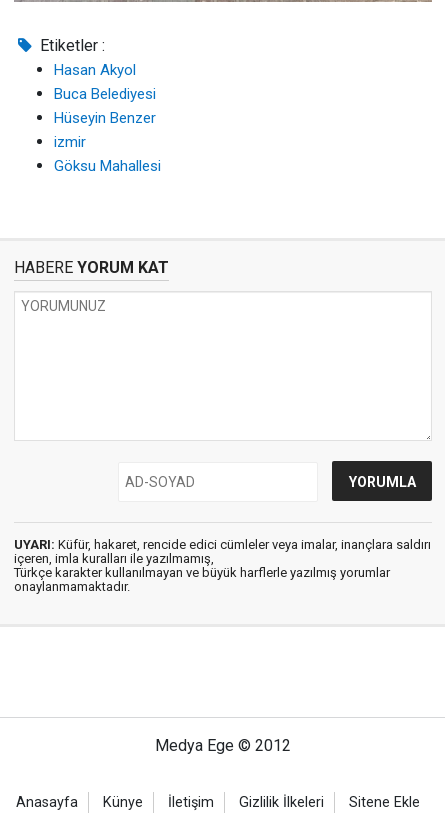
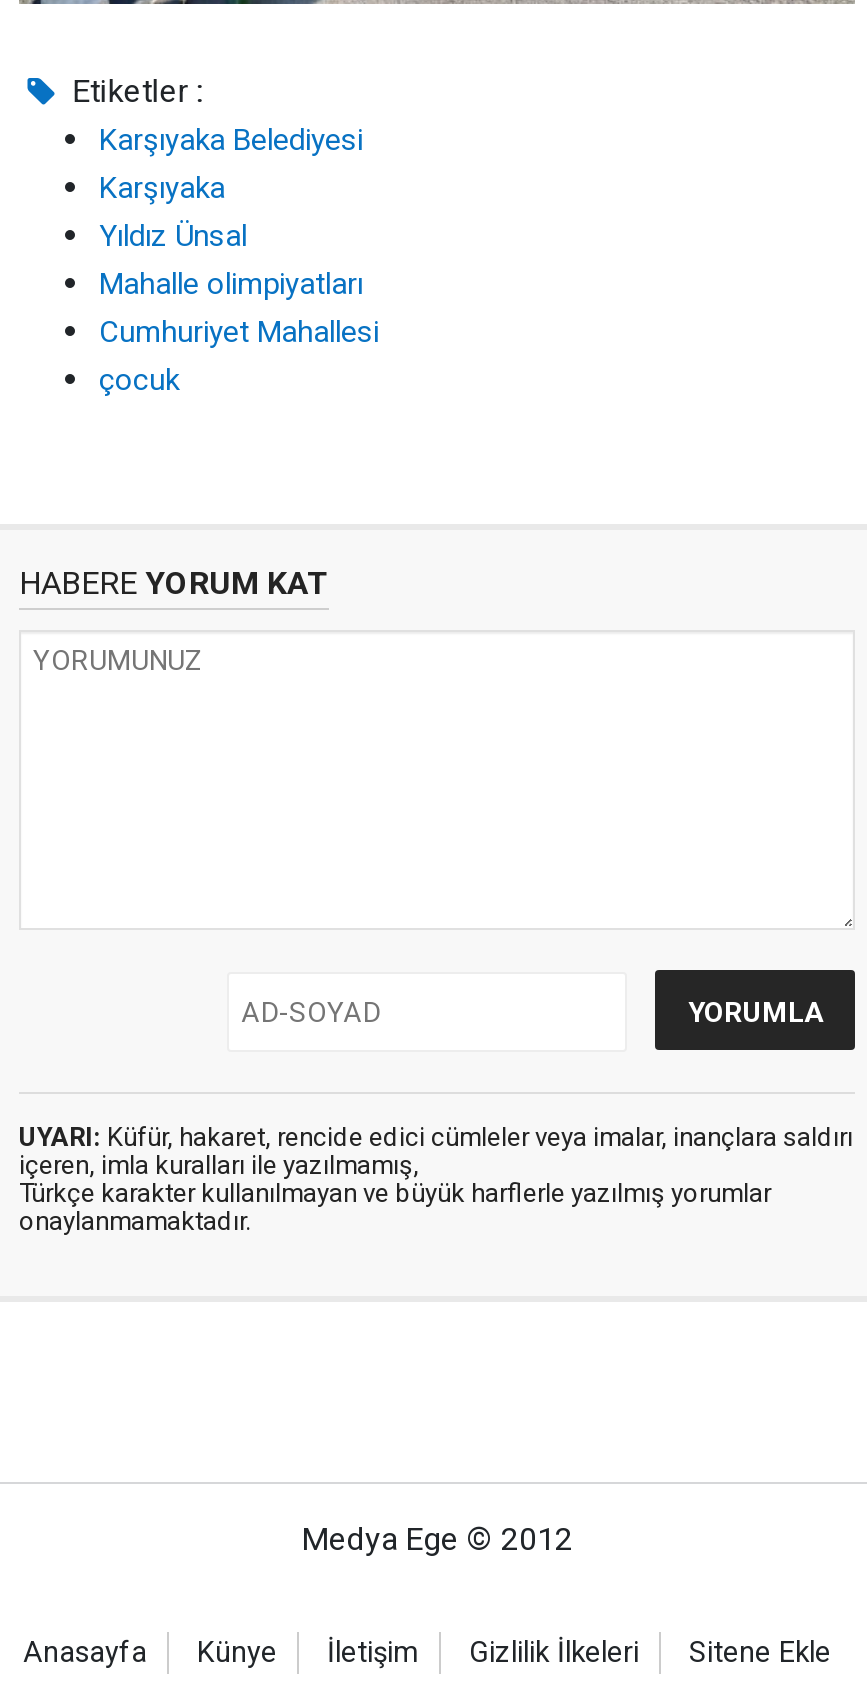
- Hasan Akyol
- Buca Belediyesi
- Hüseyin Benzer
- izmir
- Göksu Mahallesi
+ Karşıyaka Belediyesi
+ Karşıyaka
+ Yıldız Ünsal
+ Mahalle olimpiyatları
+ Cumhuriyet Mahallesi
+ çocuk
